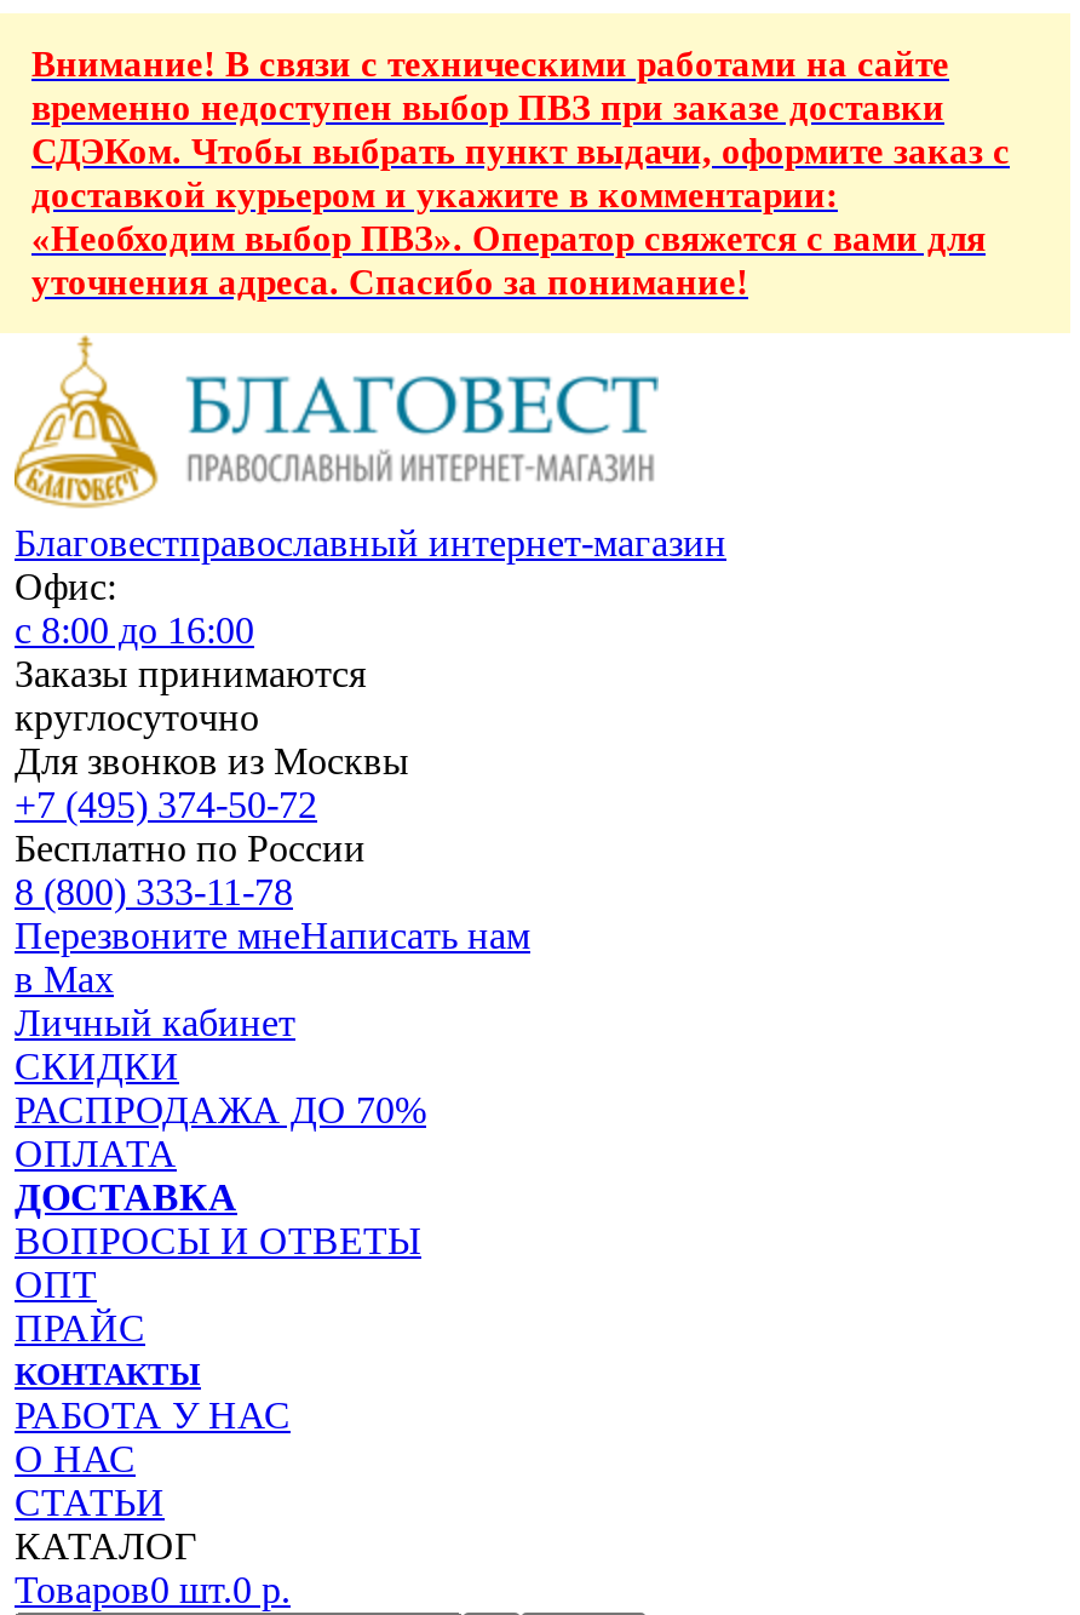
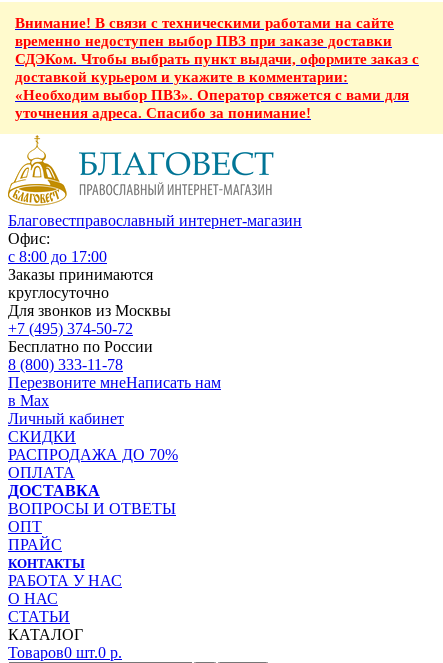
- с 8:00 до 16:00
+ с 8:00 до 17:00
